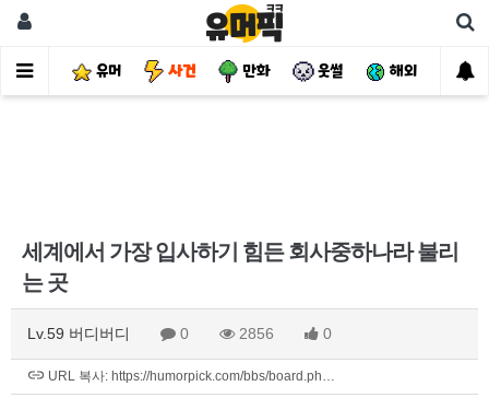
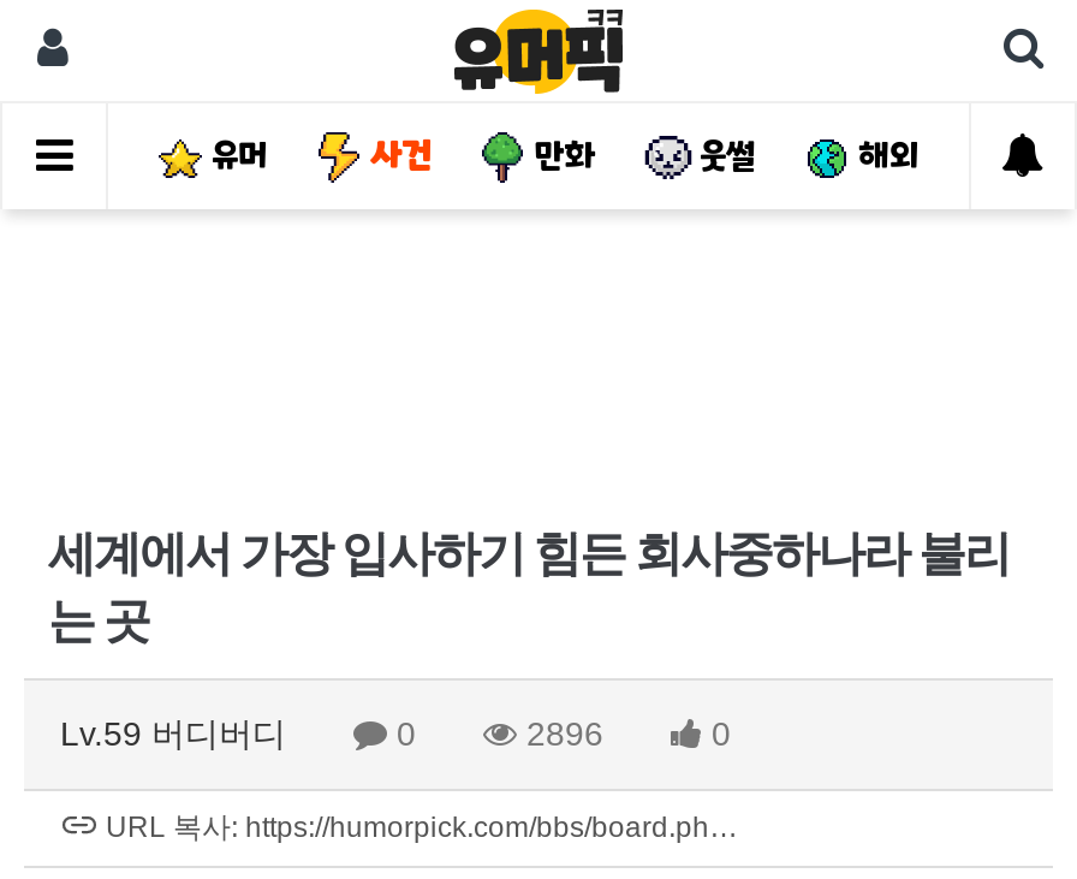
- 2856
+ 2896
